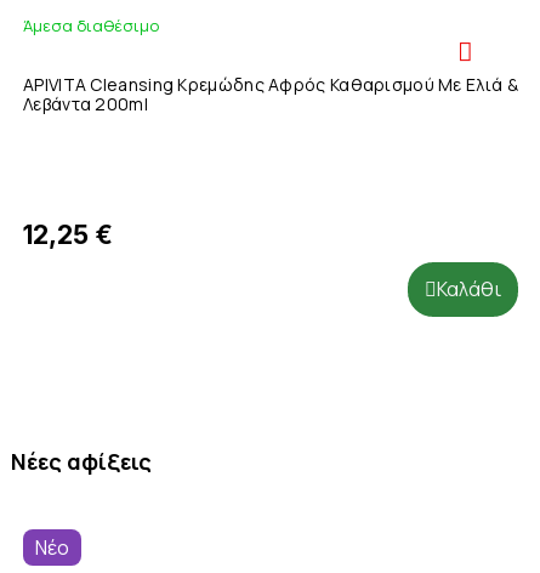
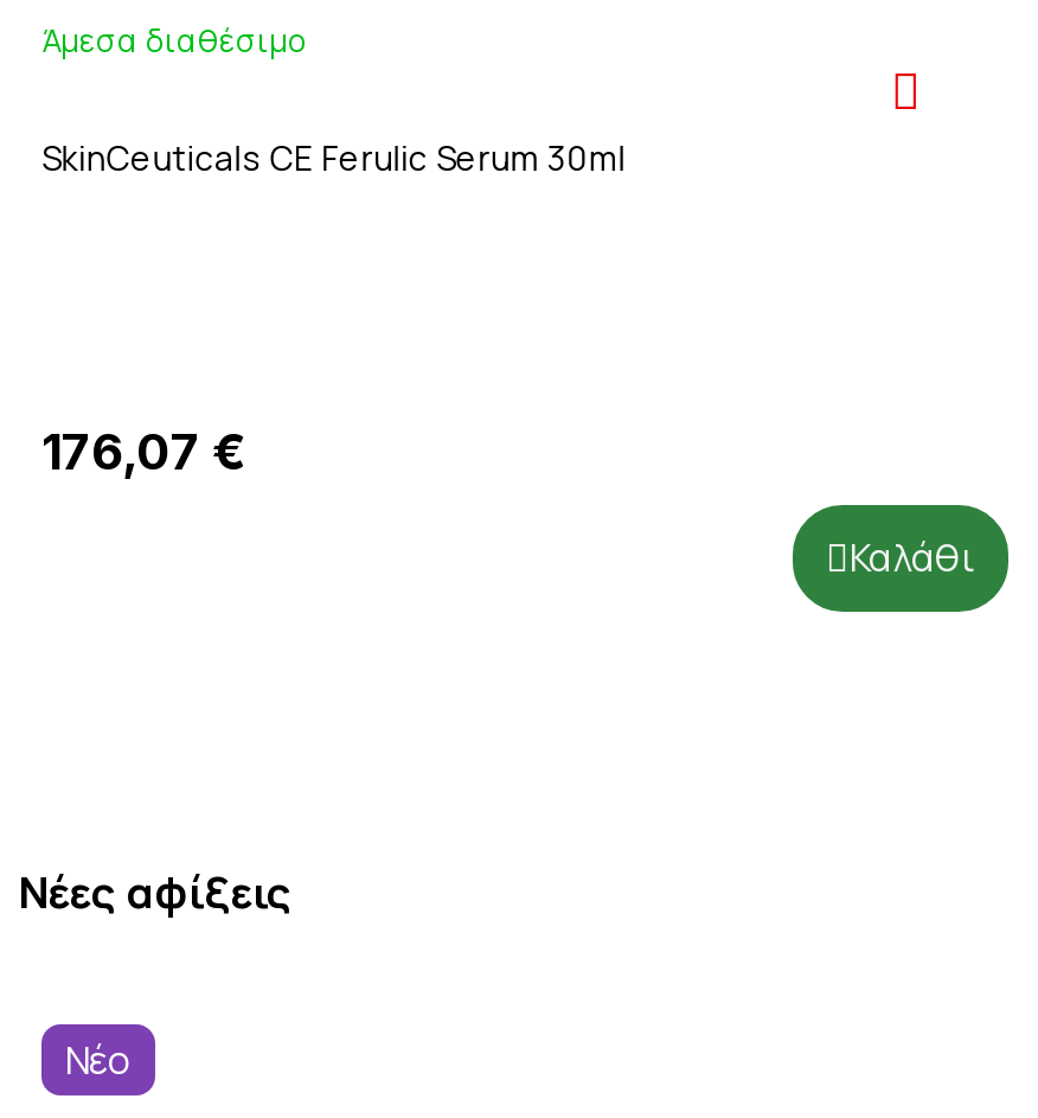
- APIVITA Cleansing Κρεμώδης Αφρός Καθαρισμού Με Ελιά &
- Λεβάντα 200ml
+ SkinCeuticals CE Ferulic Serum 30ml

- 12,25 €
+ 176,07 €
